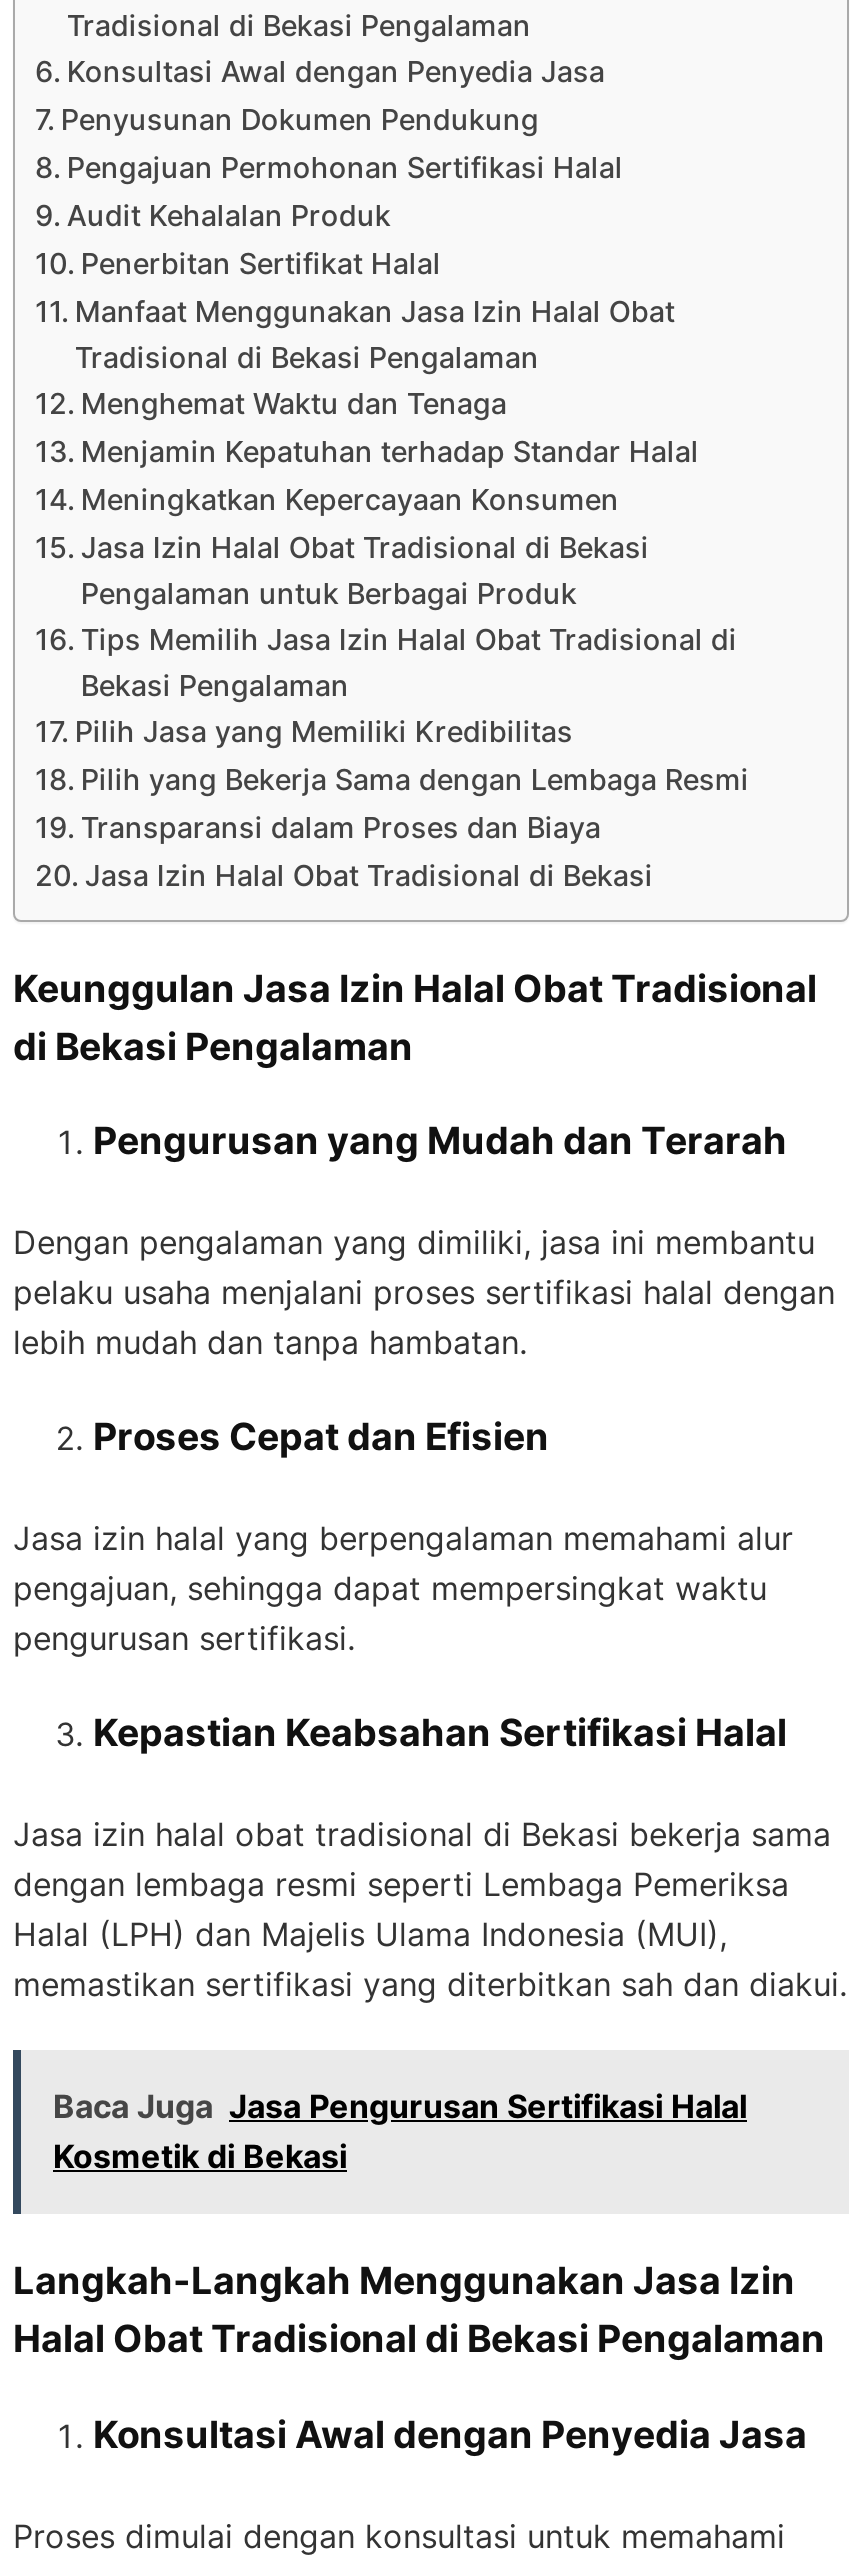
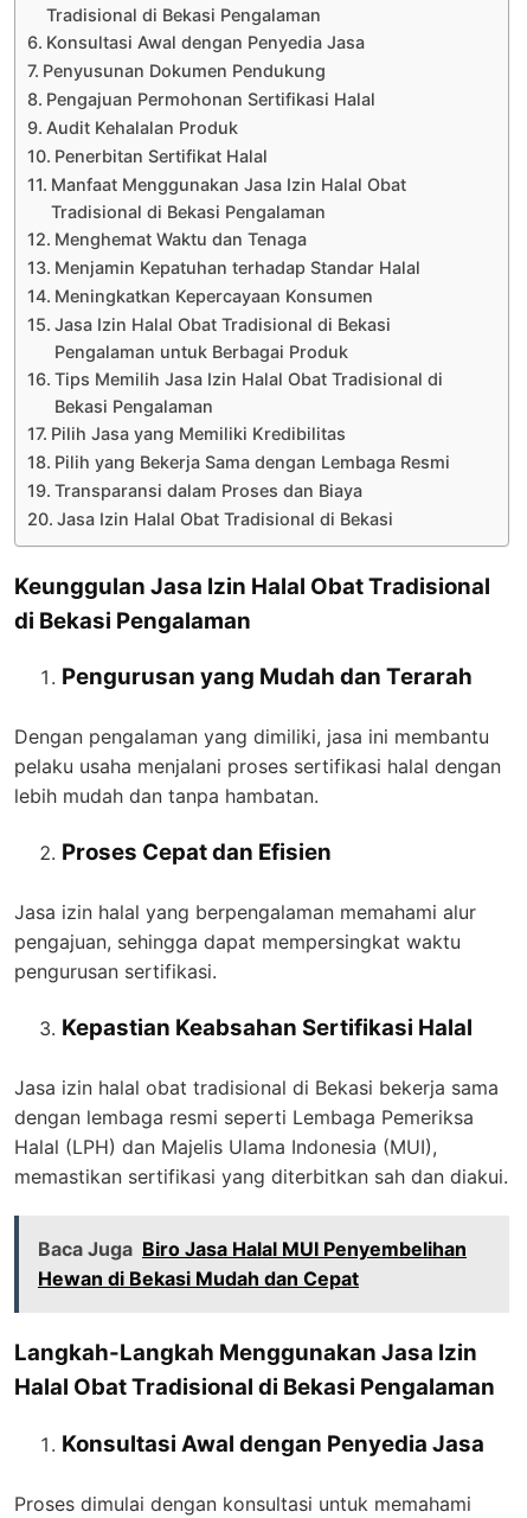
- Baca Juga Jasa Pengurusan Sertifikasi Halal
- Kosmetik di Bekasi
+ Baca Juga Biro Jasa Halal MUI Penyembelihan
+ Hewan di Bekasi Mudah dan Cepat
